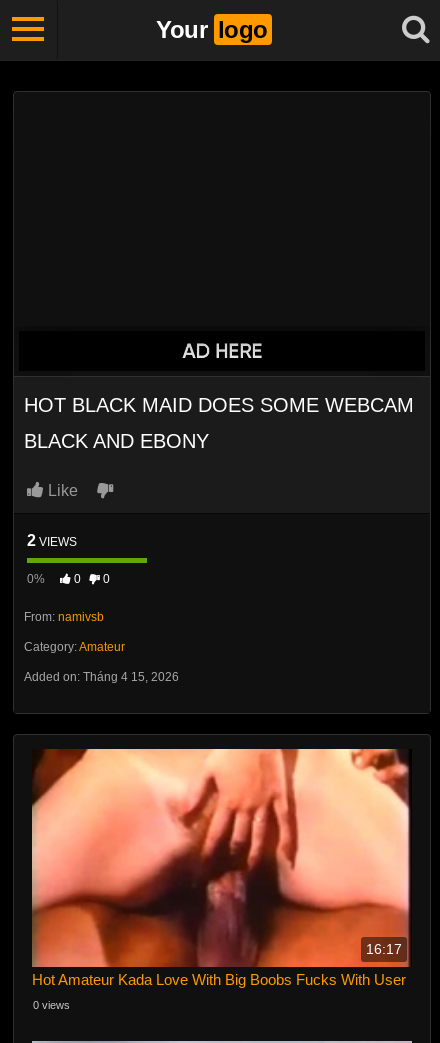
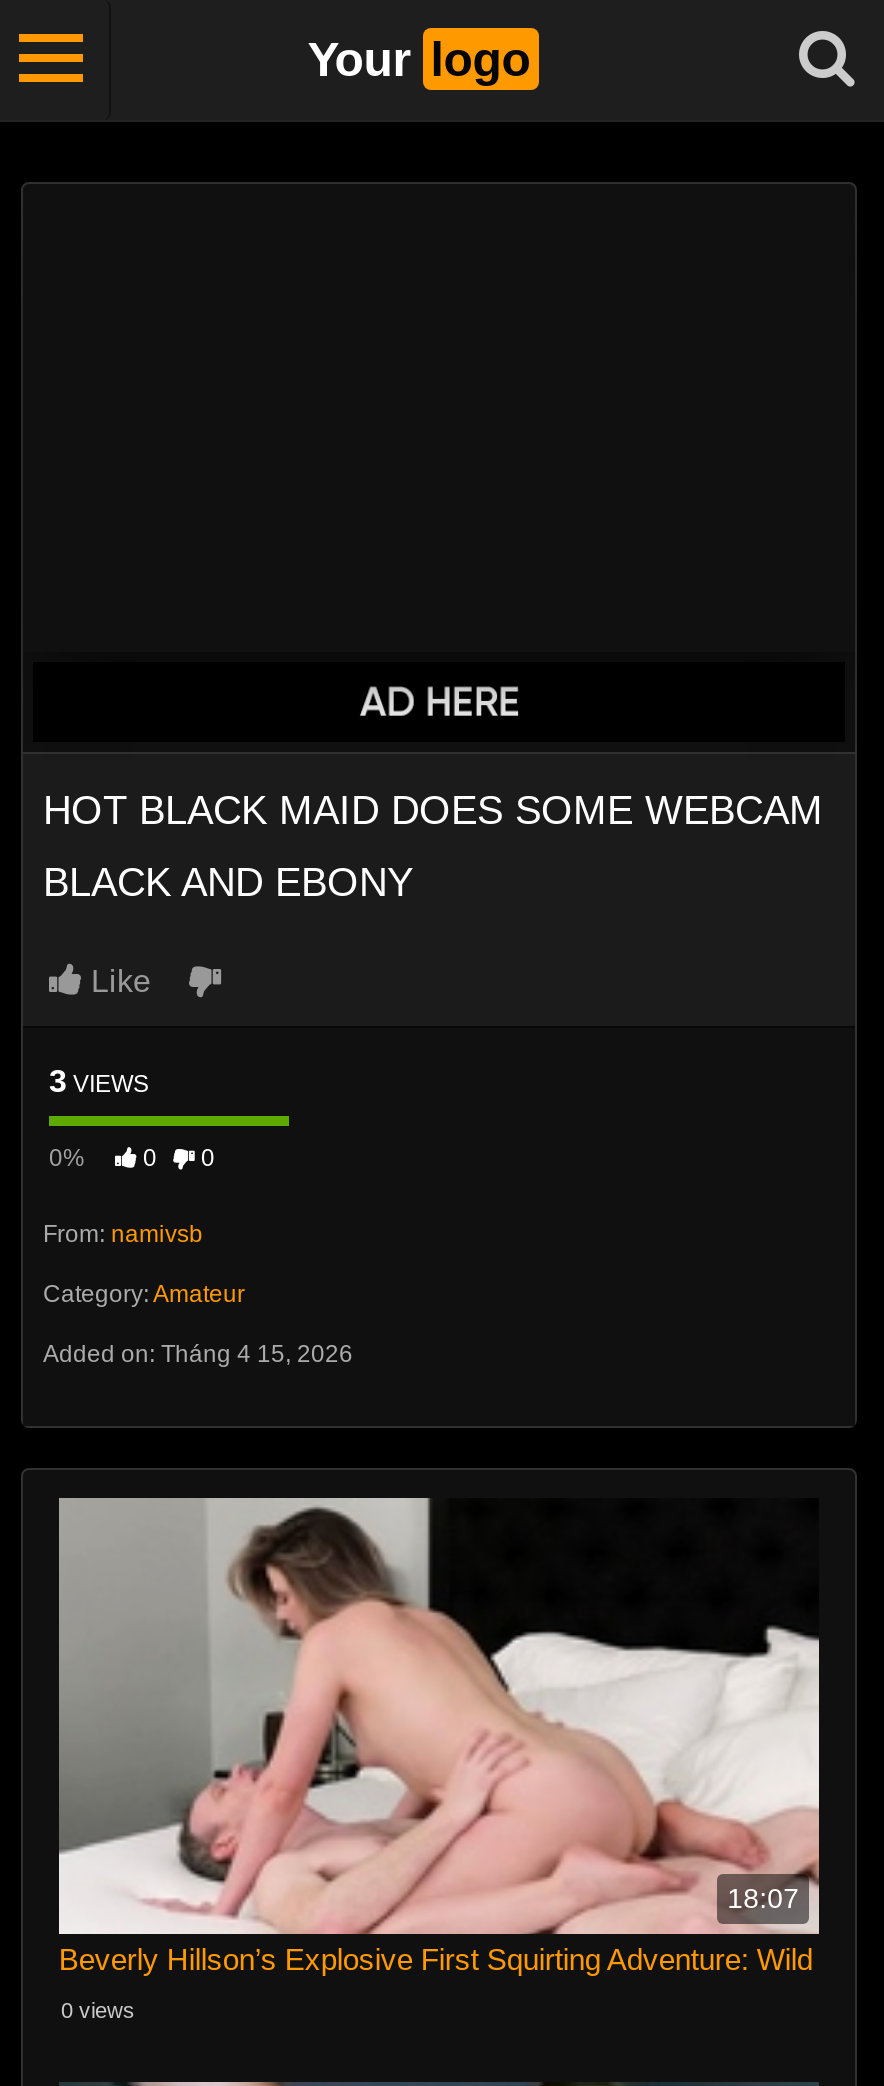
- 2 VIEWS
+ 3 VIEWS

- [image]
- 16:17
+ [image]
+ 18:07

- Hot Amateur Kada Love With Big Boobs Fucks With User
+ Beverly Hillson’s Explosive First Squirting Adventure: Wild
